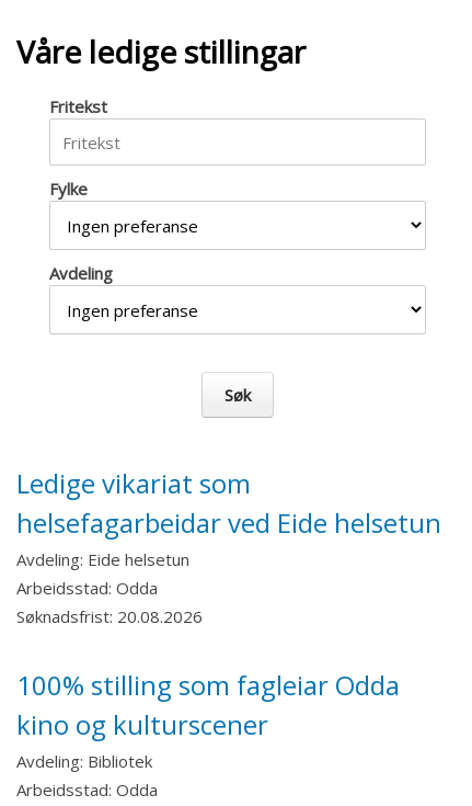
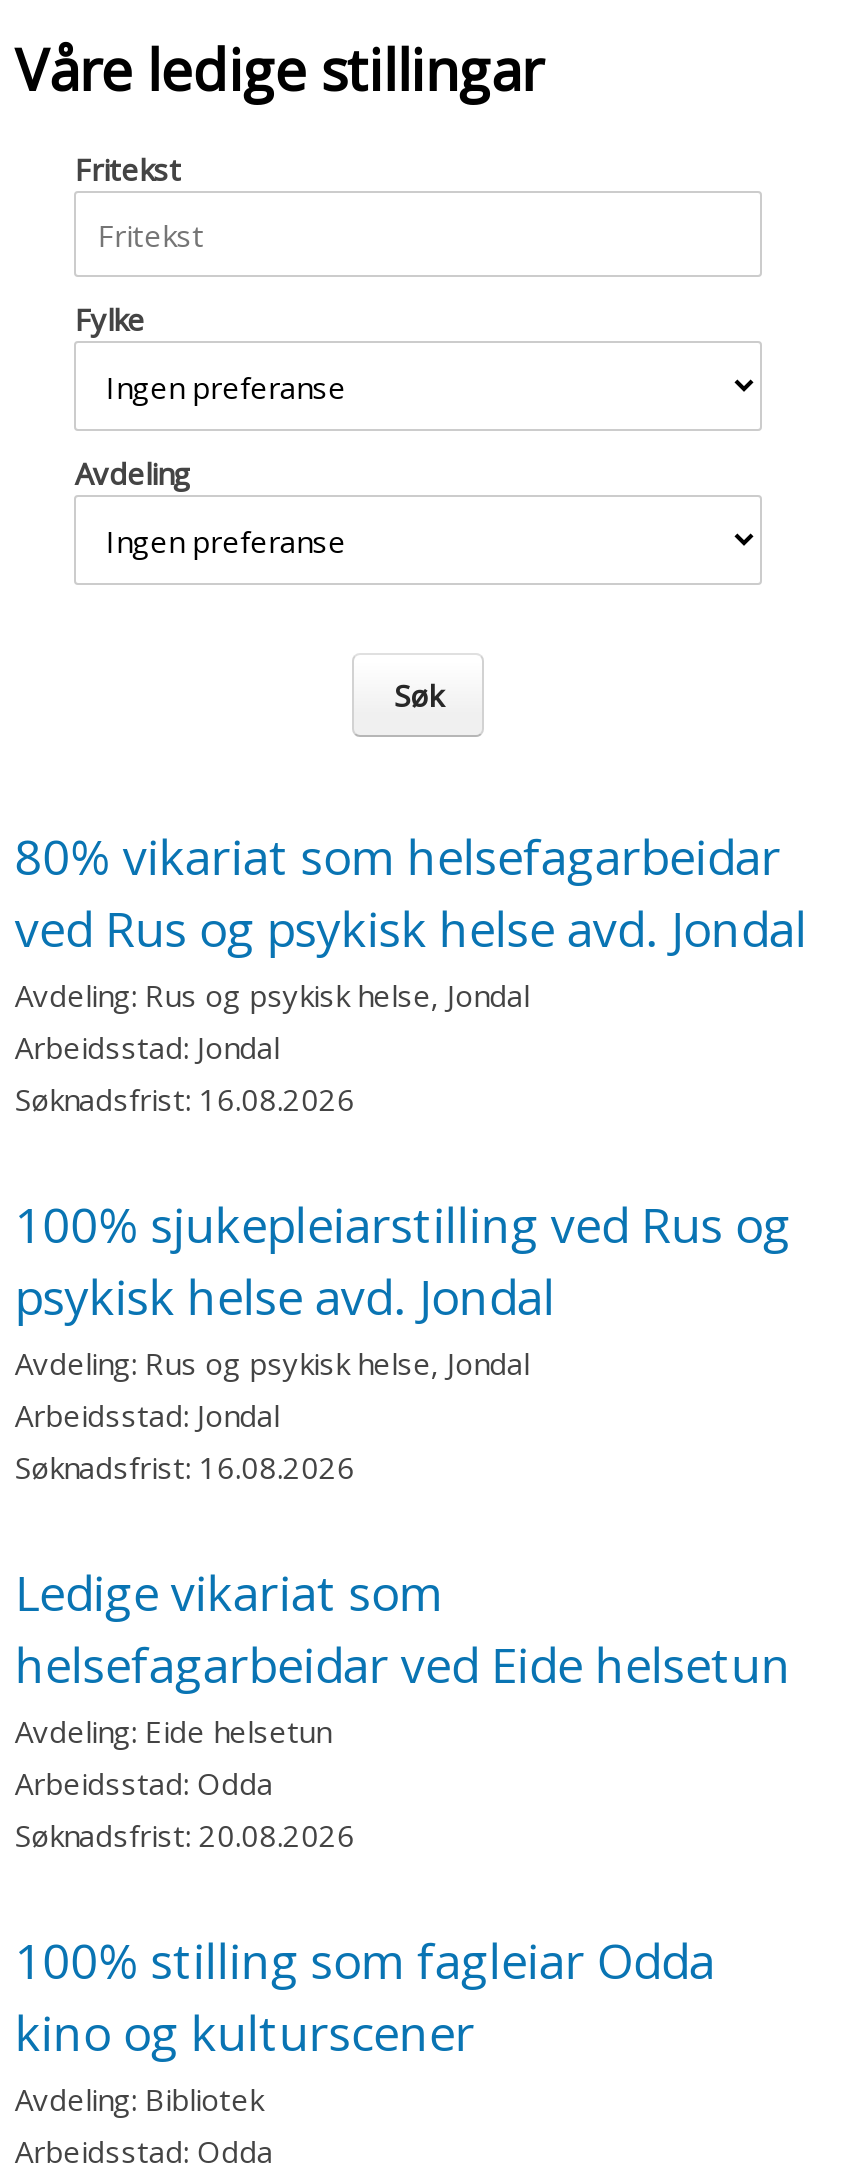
+ 80% vikariat som helsefagarbeidar
+ ved Rus og psykisk helse avd. Jondal
+ Avdeling: Rus og psykisk helse, Jondal
+ Arbeidsstad: Jondal
+ Søknadsfrist: 16.08.2026
+ 100% sjukepleiarstilling ved Rus og
+ psykisk helse avd. Jondal
+ Avdeling: Rus og psykisk helse, Jondal
+ Arbeidsstad: Jondal
+ Søknadsfrist: 16.08.2026
